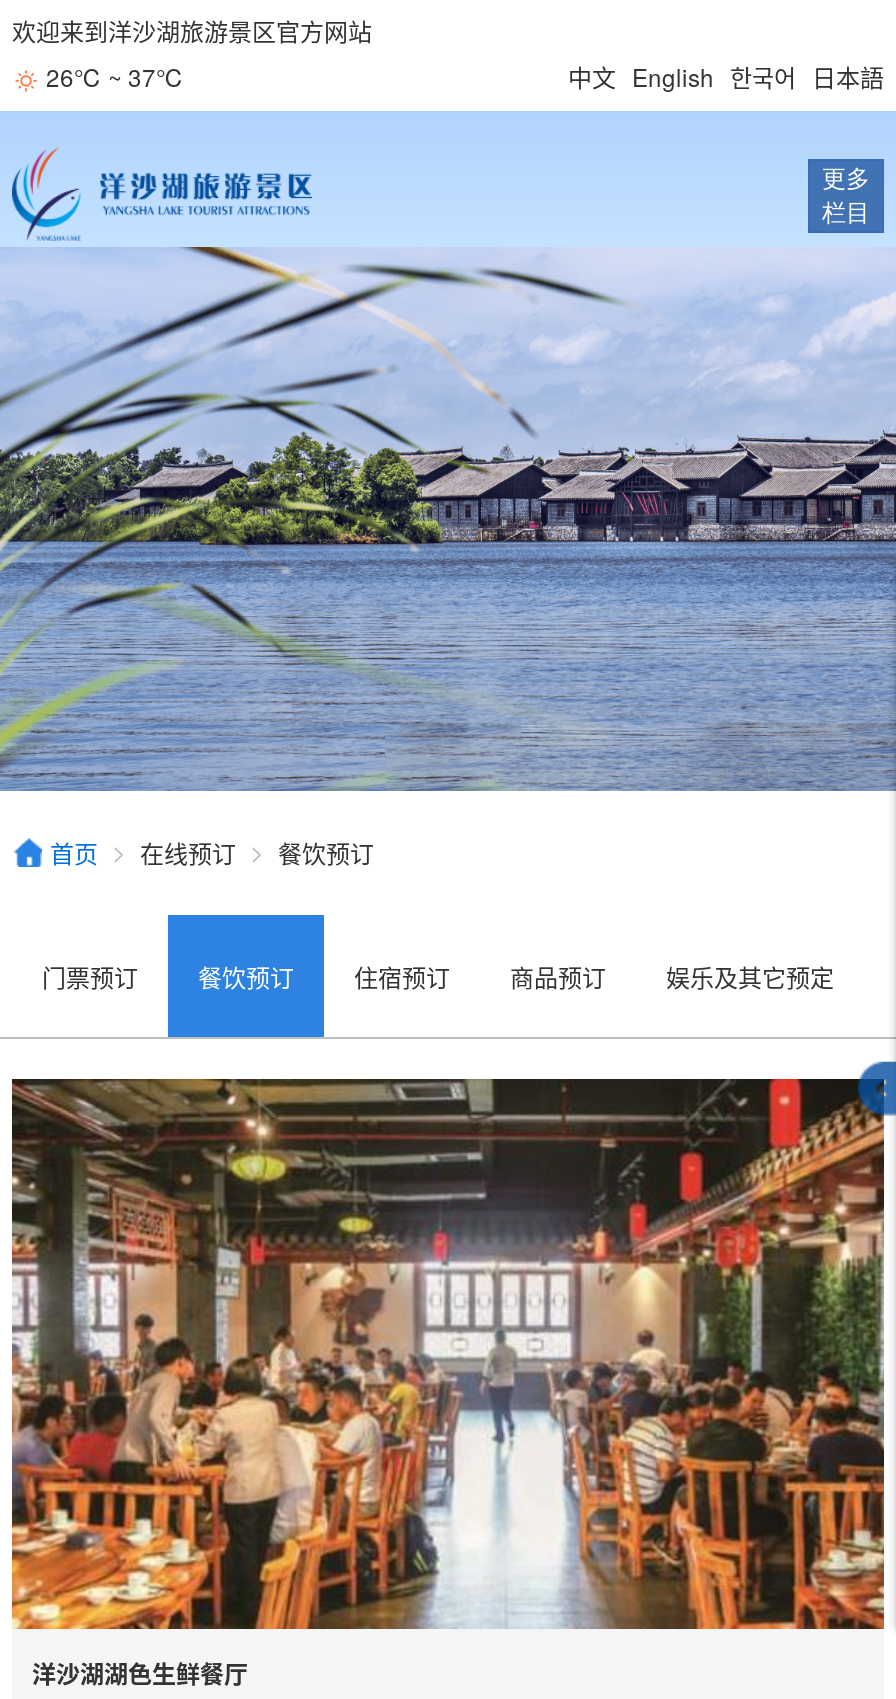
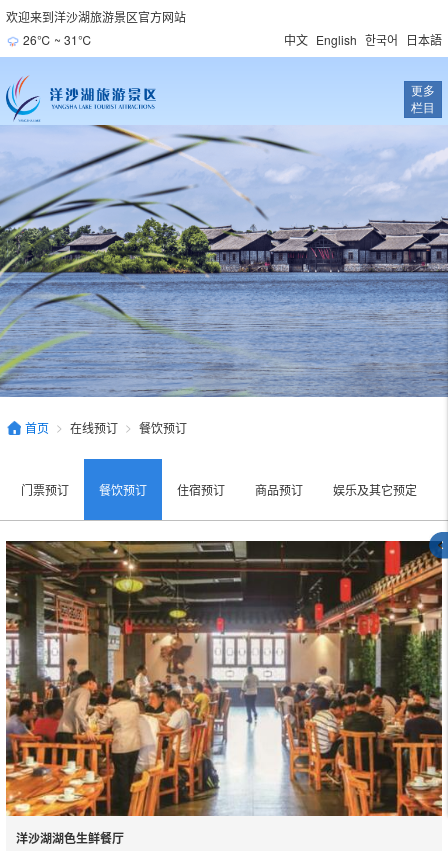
- 26℃ ~ 37℃
+ 26℃ ~ 31℃
